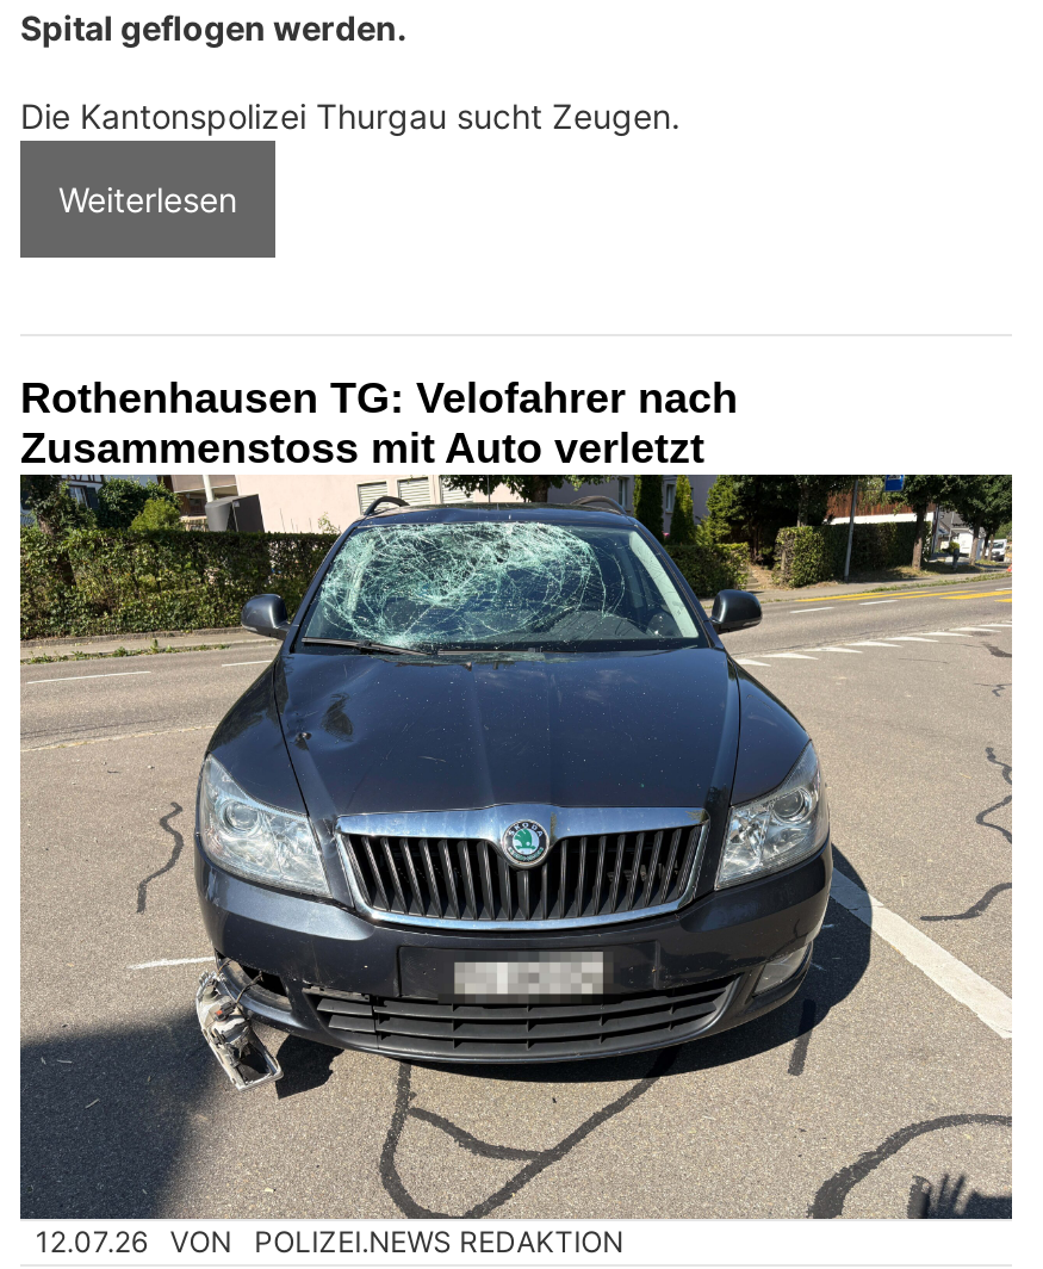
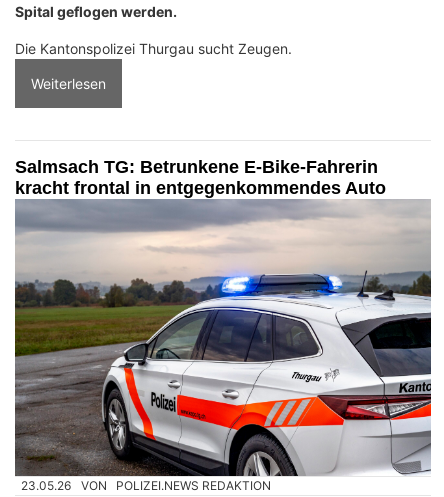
- Rothenhausen TG: Velofahrer nach
- Zusammenstoss mit Auto verletzt
+ Salmsach TG: Betrunkene E-Bike-Fahrerin
+ kracht frontal in entgegenkommendes Auto

- [image]
- 12.07.26 VON POLIZEI.NEWS REDAKTION
+ [image]
+ 23.05.26 VON POLIZEI.NEWS REDAKTION
